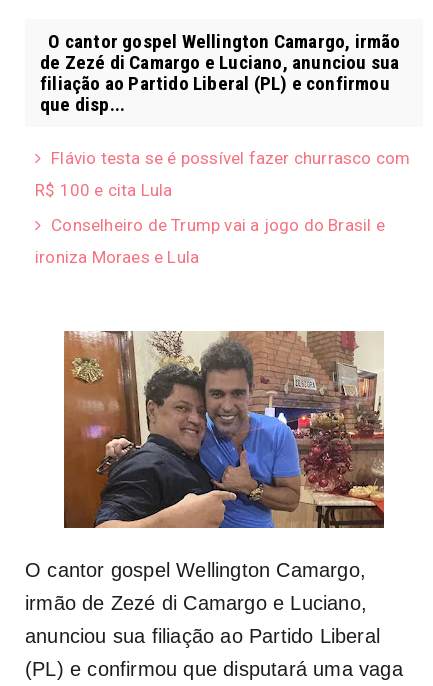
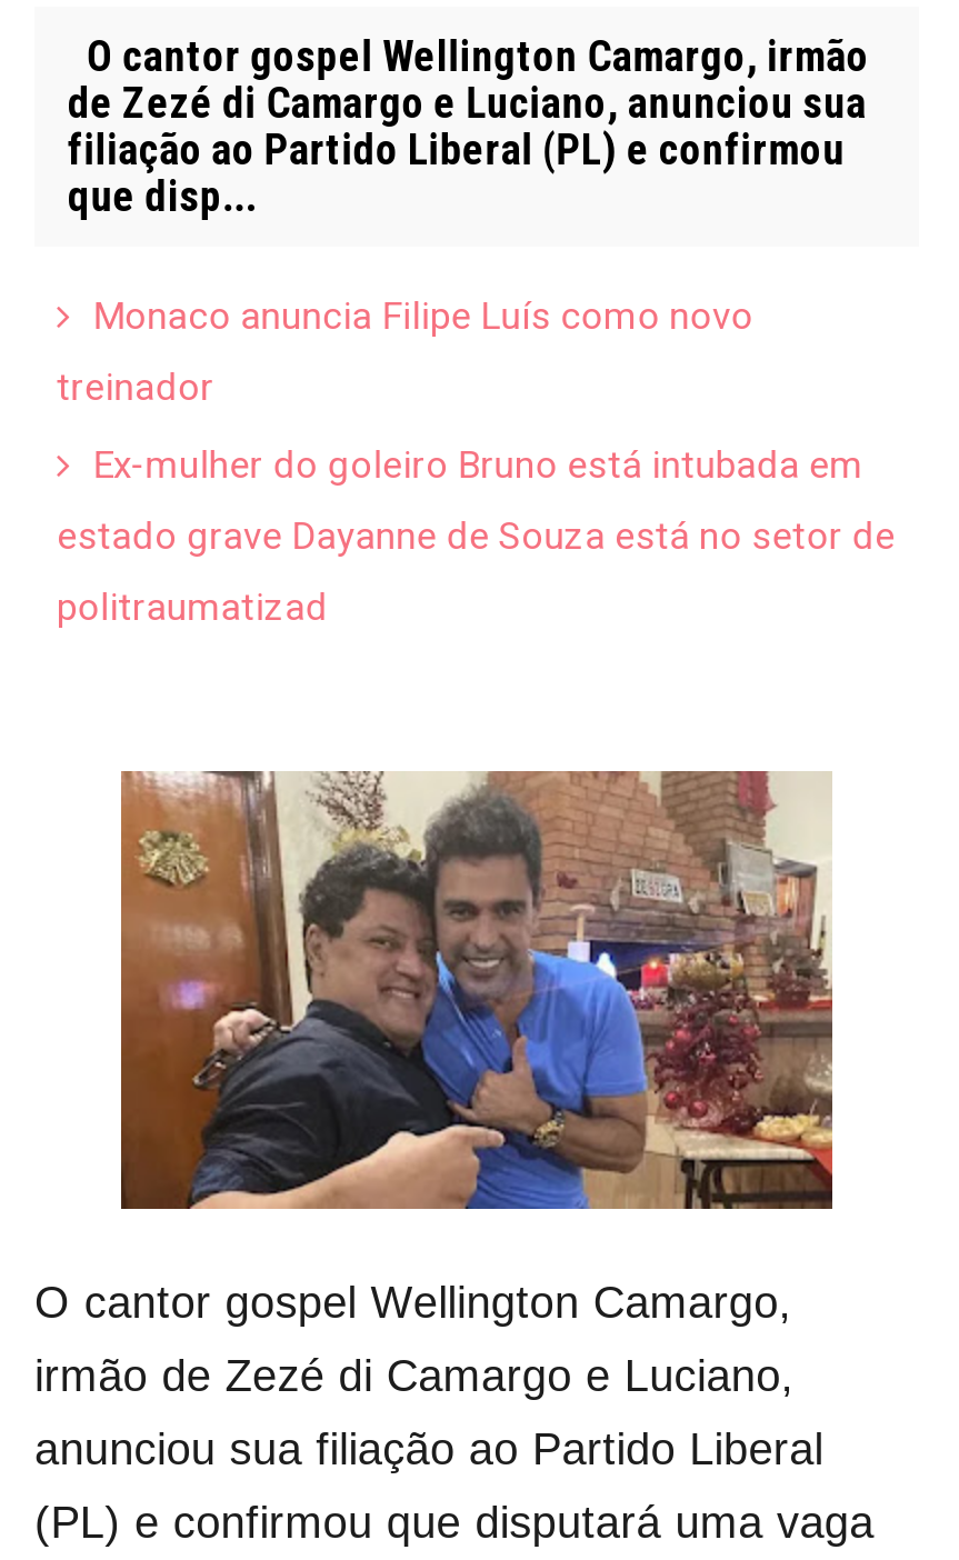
- Flávio testa se é possível fazer churrasco com
- R$ 100 e cita Lula
- Conselheiro de Trump vai a jogo do Brasil e
- ironiza Moraes e Lula
+ Monaco anuncia Filipe Luís como novo
+ treinador
+ Ex-mulher do goleiro Bruno está intubada em
+ estado grave Dayanne de Souza está no setor de
+ politraumatizad
